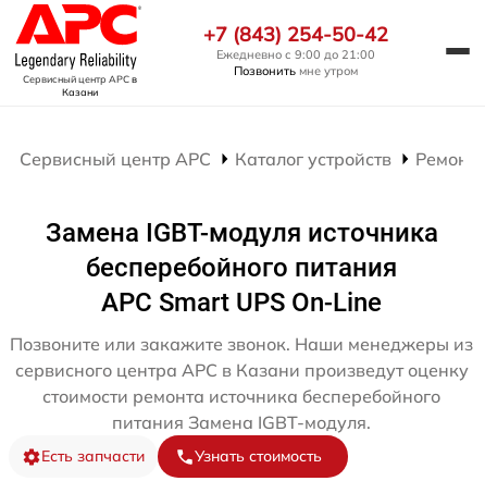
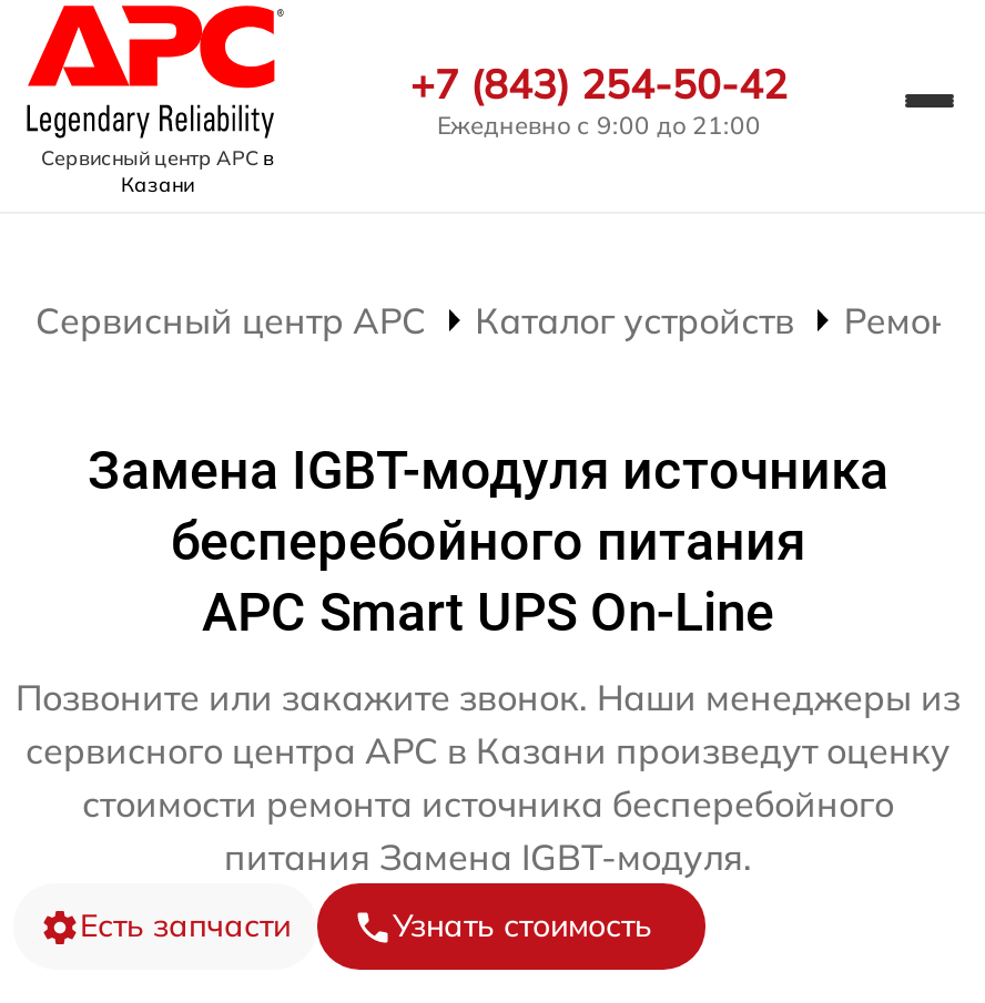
- Позвонить мне утром
